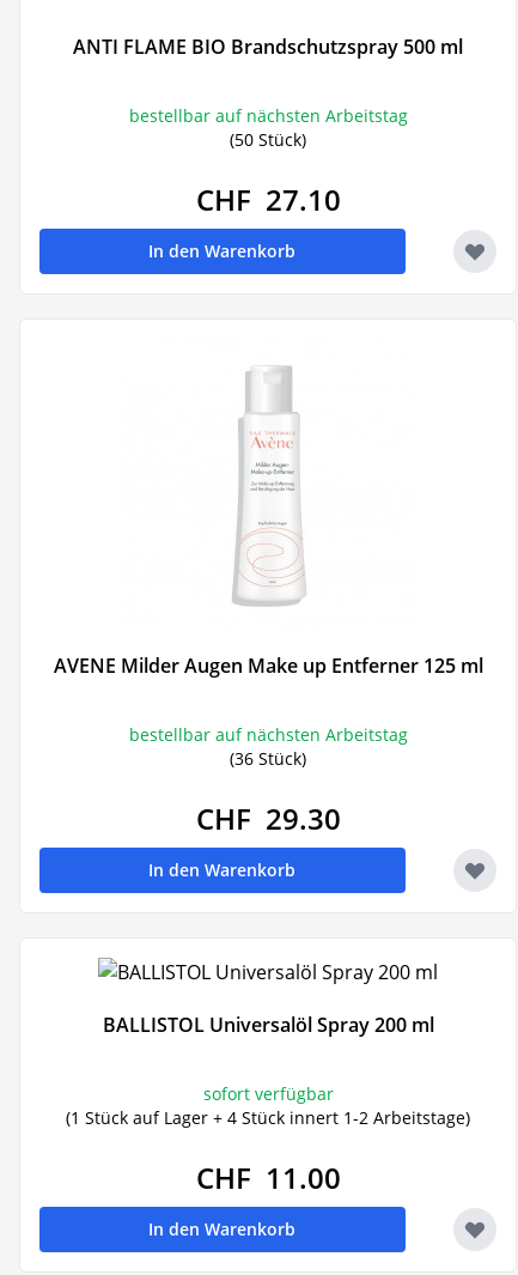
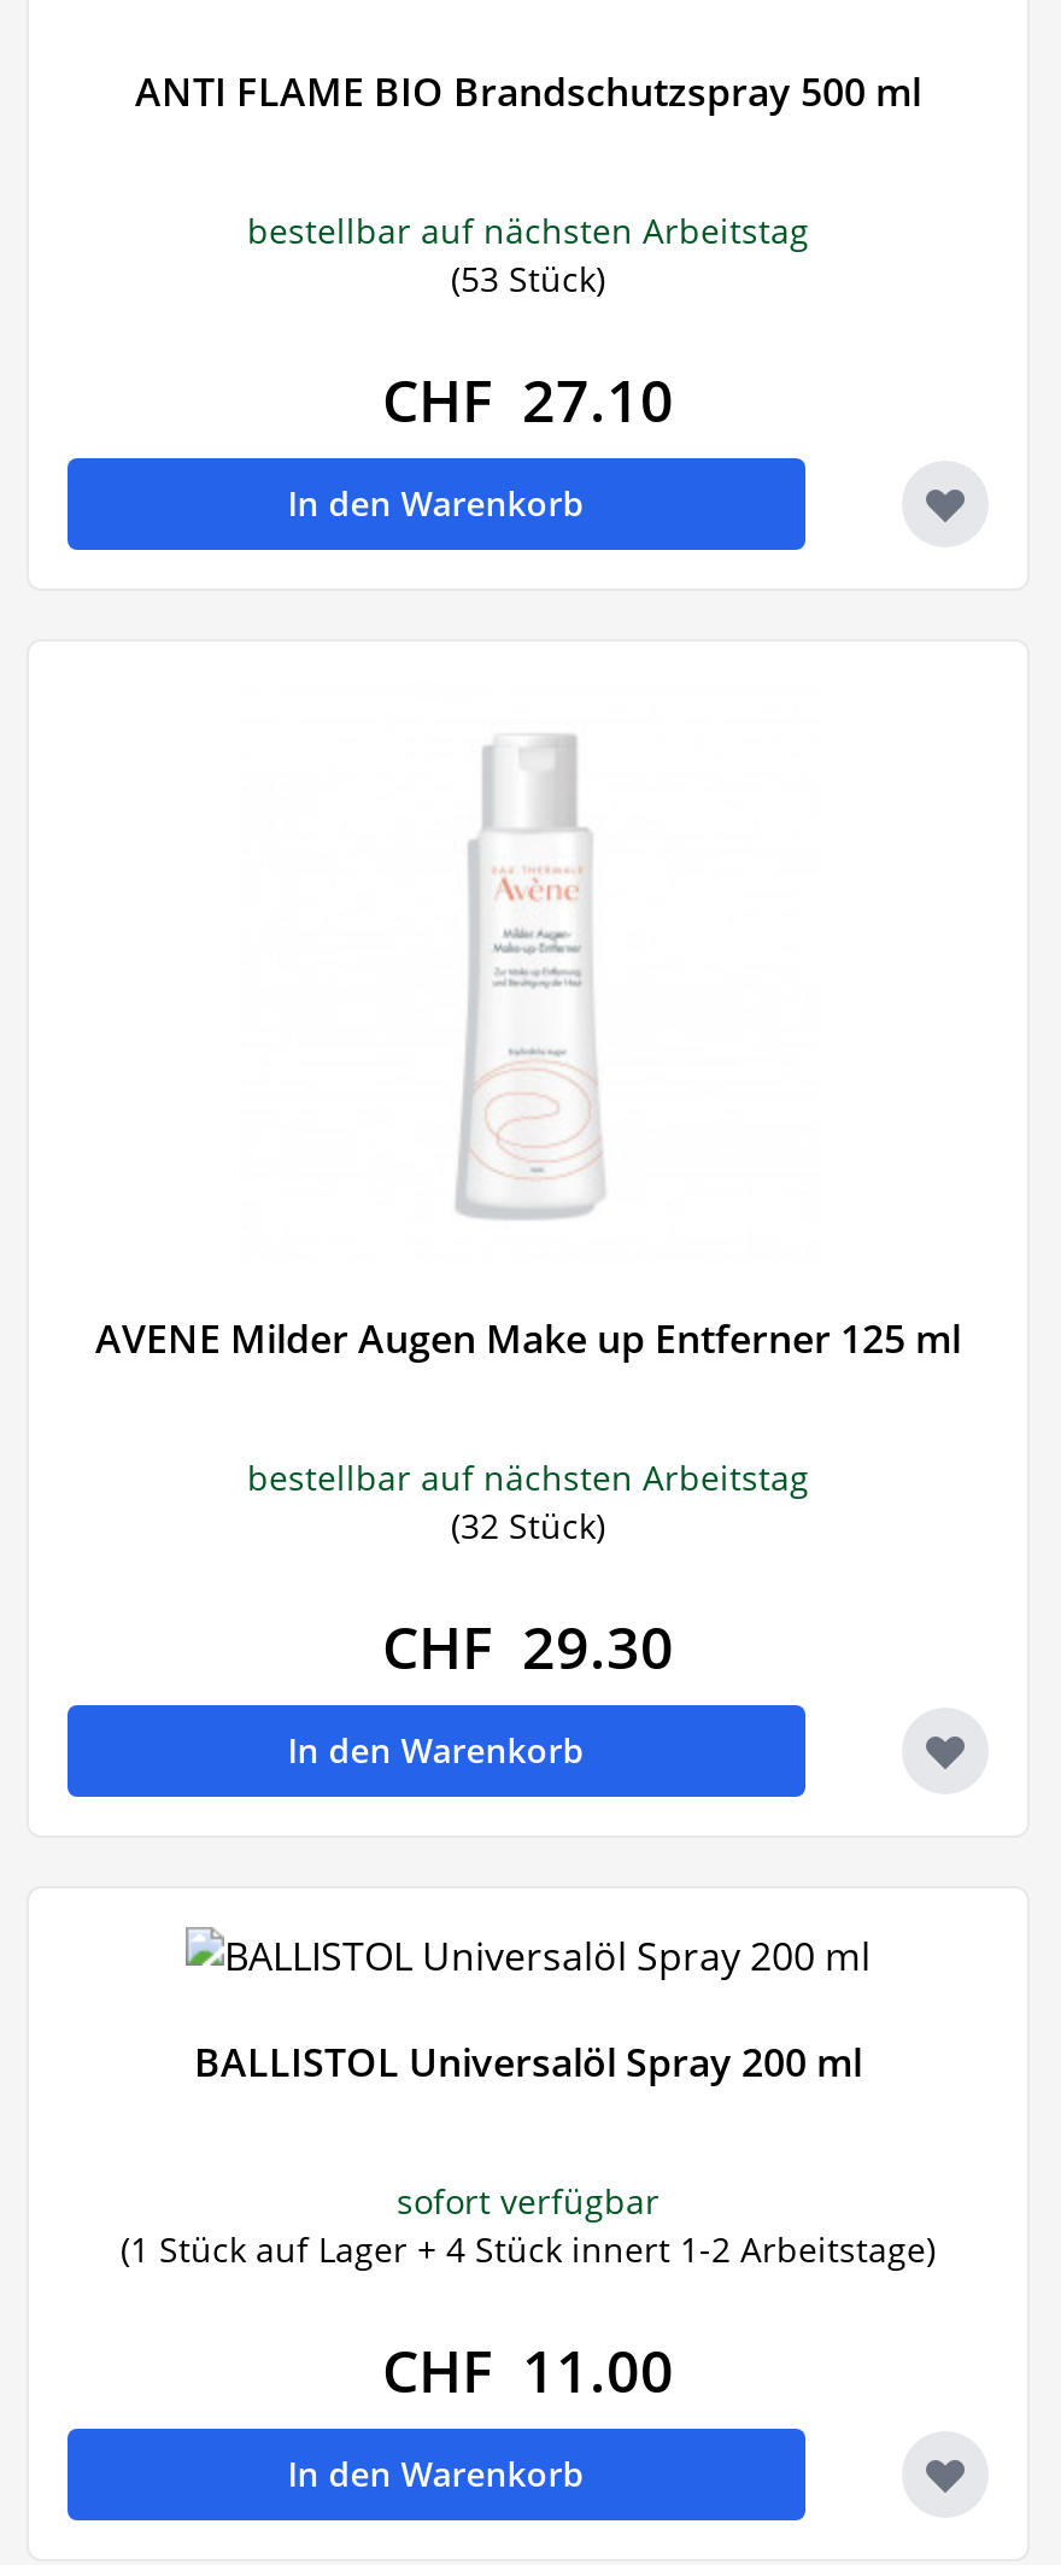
- (50 Stück)
+ (53 Stück)

- (36 Stück)
+ (32 Stück)
